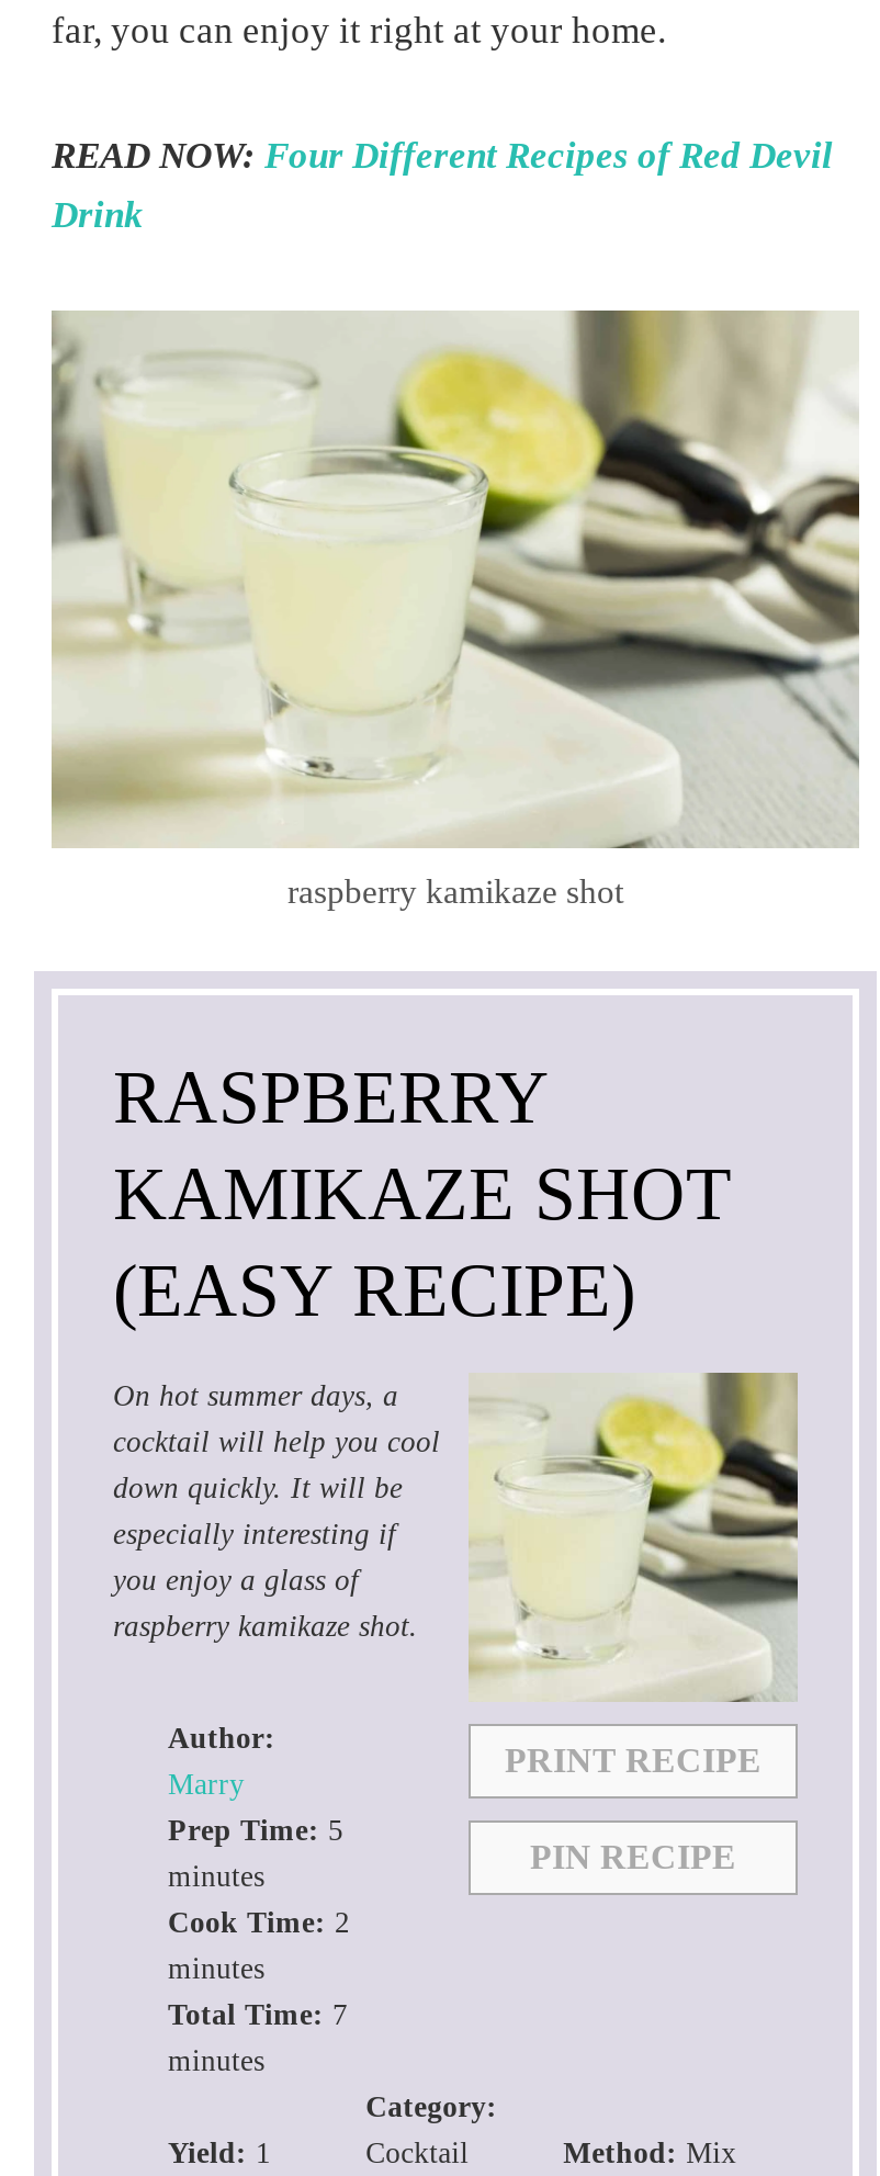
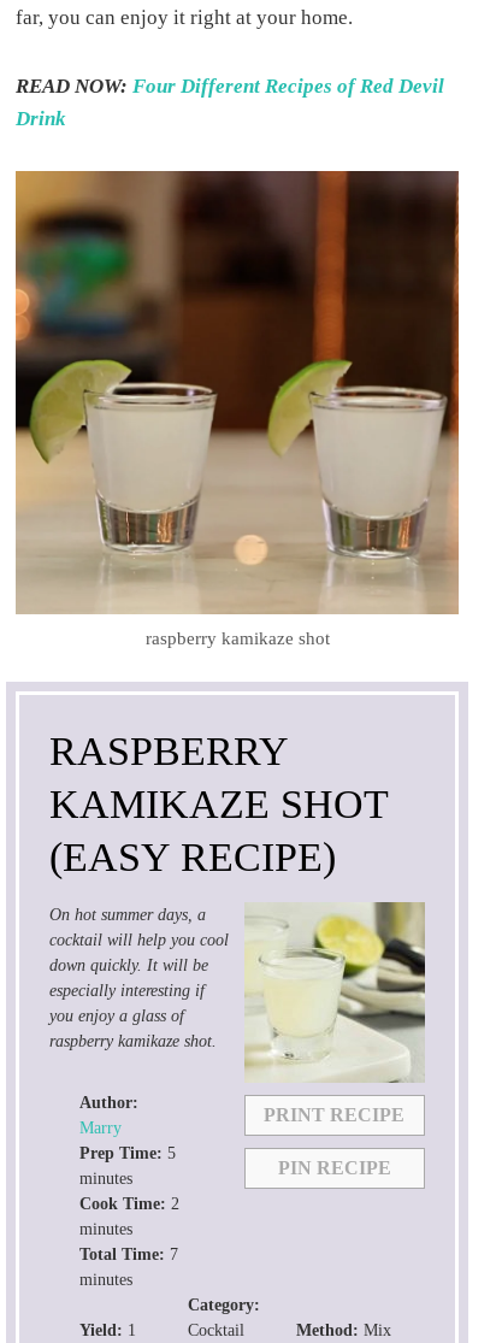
- [image]
+ [image]
